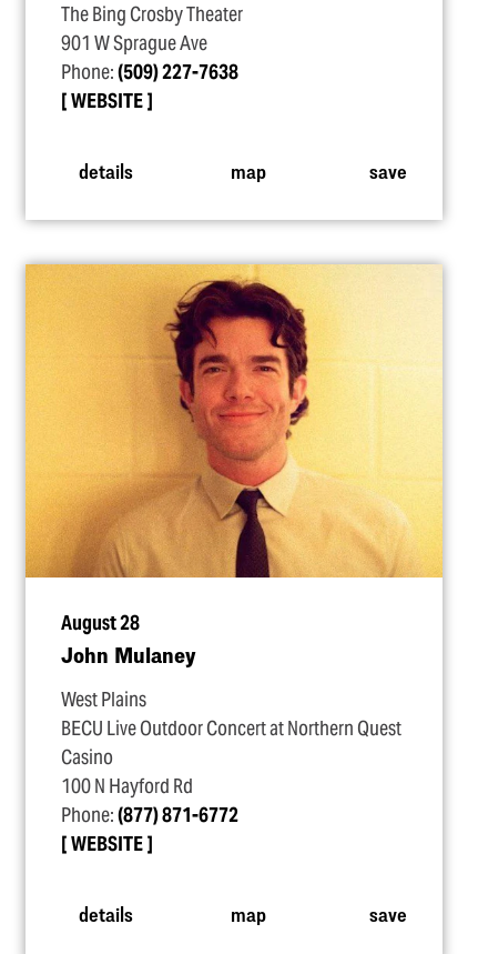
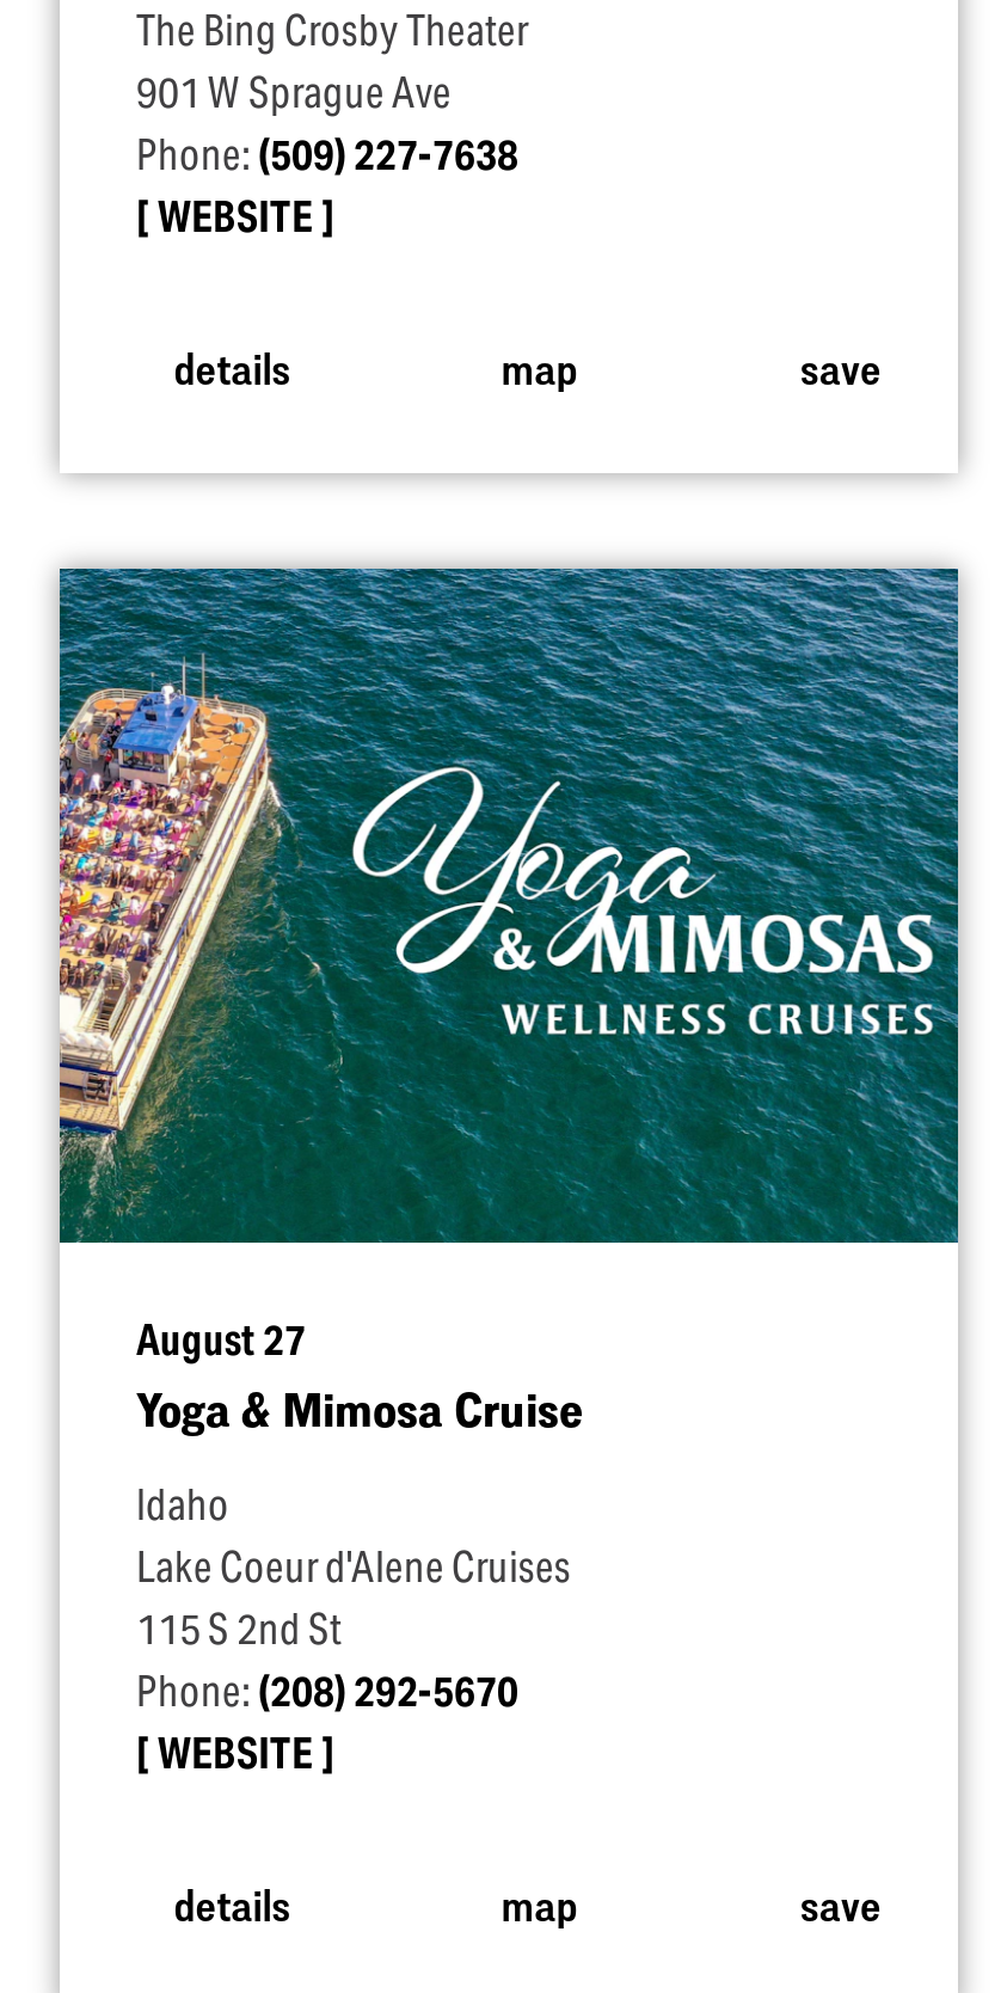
- [image]
- August 28
- John Mulaney
+ [image]
+ August 27
+ Yoga & Mimosa Cruise

- West Plains
- BECU Live Outdoor Concert at Northern Quest
- Casino
- 100 N Hayford Rd
- Phone: (877) 871-6772
+ Idaho
+ Lake Coeur d'Alene Cruises
+ 115 S 2nd St
+ Phone: (208) 292-5670
